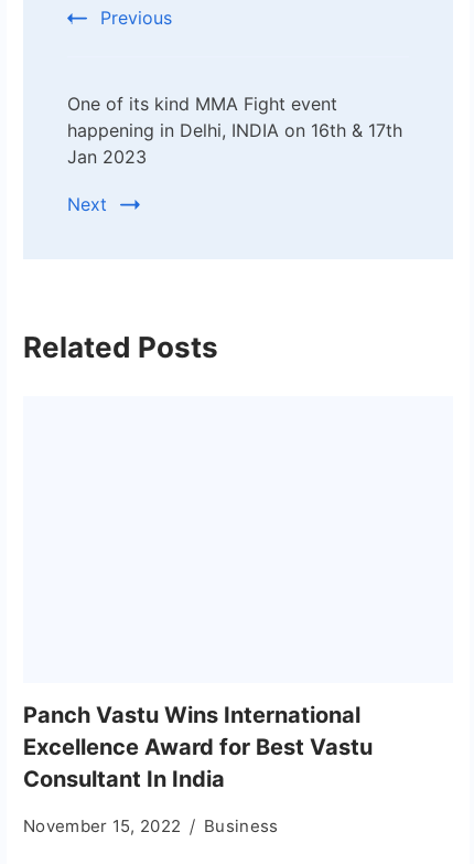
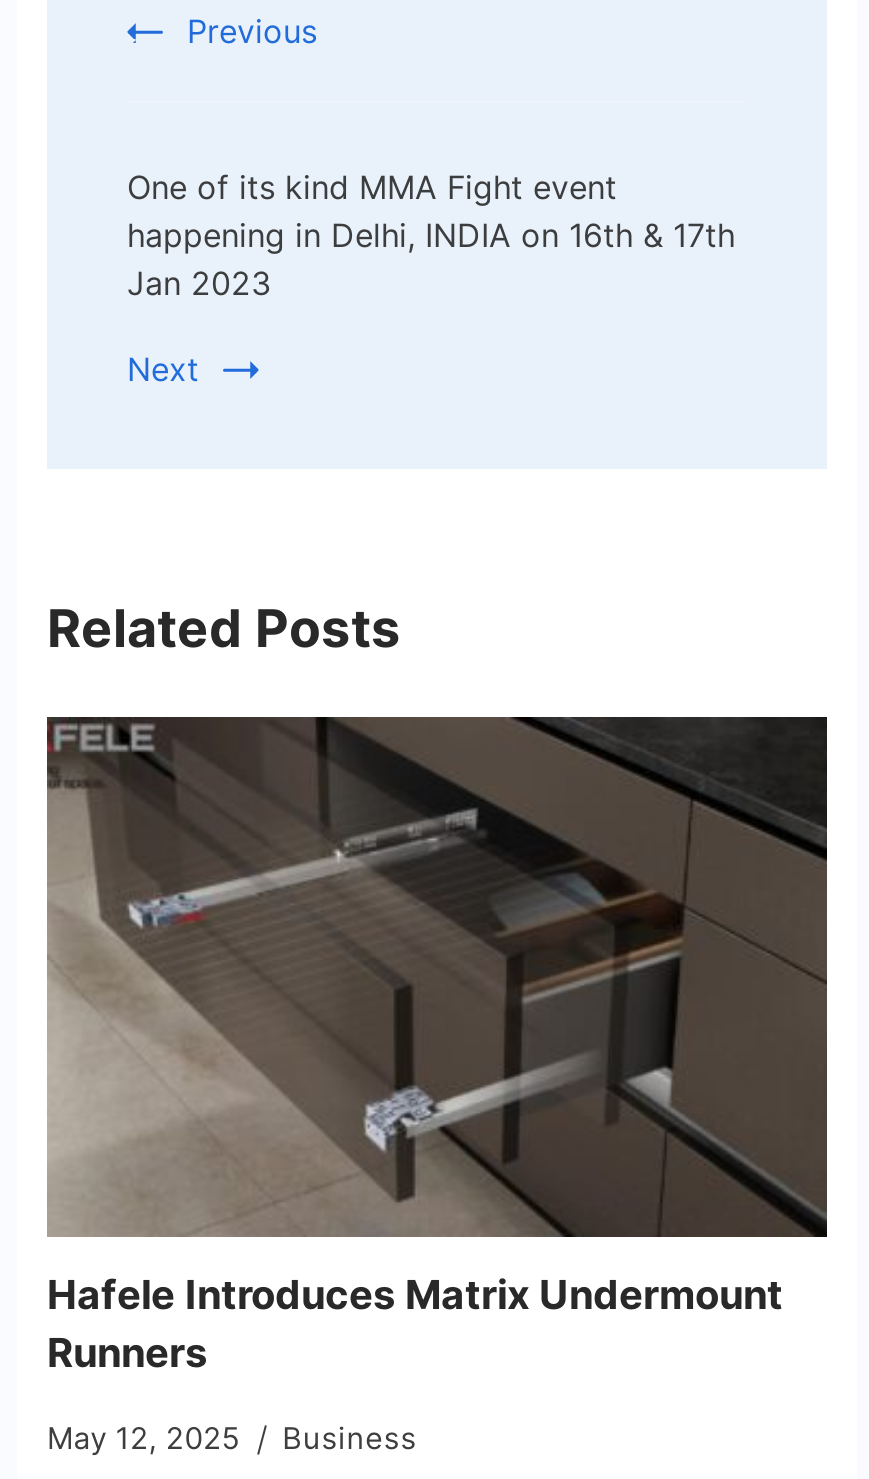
+ [image]

- Panch Vastu Wins International
- Excellence Award for Best Vastu
- Consultant In India
+ Hafele Introduces Matrix Undermount
+ Runners

- November 15, 2022 Business
+ May 12, 2025 Business
